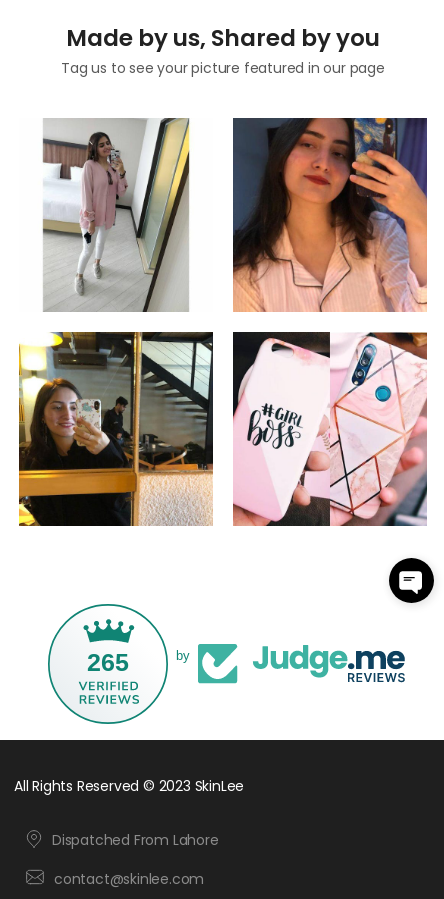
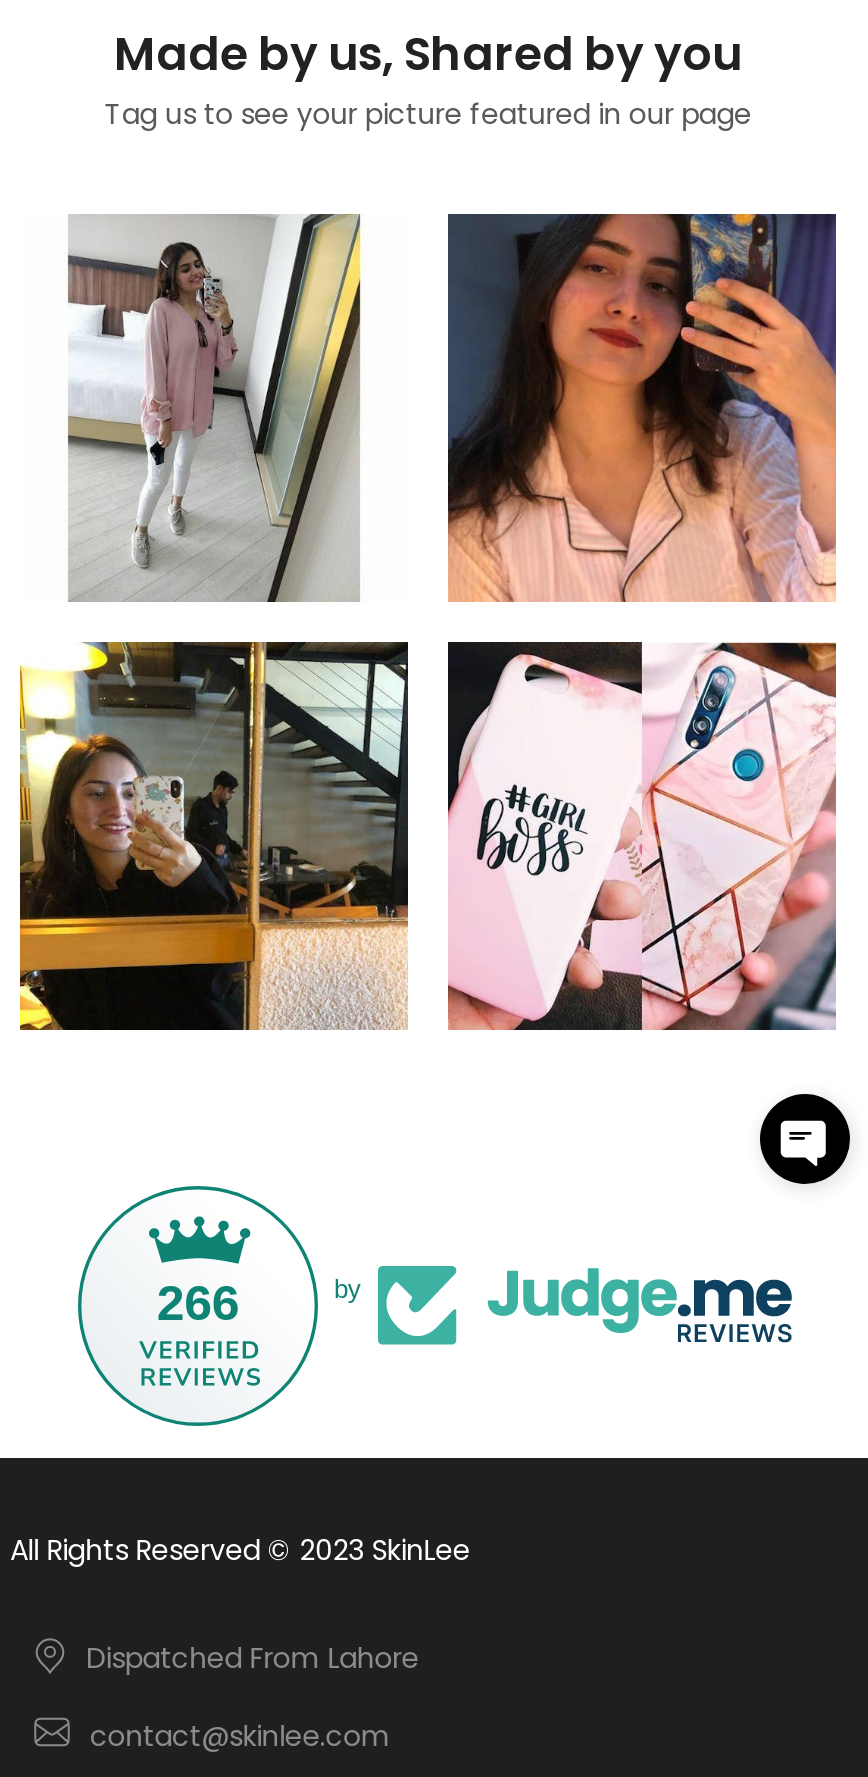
- 265
+ 266
